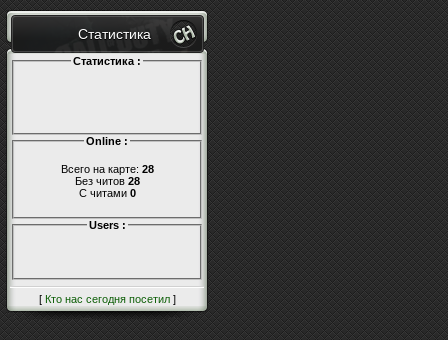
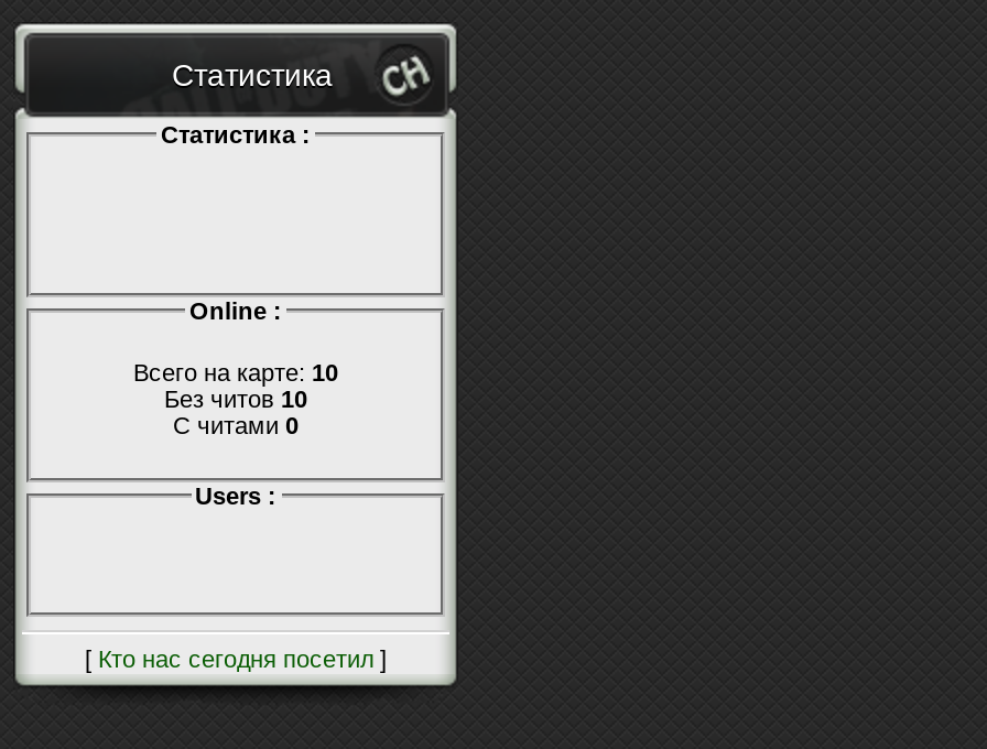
- Всего на карте: 28
+ Всего на карте: 10

- Без читов 28
+ Без читов 10
